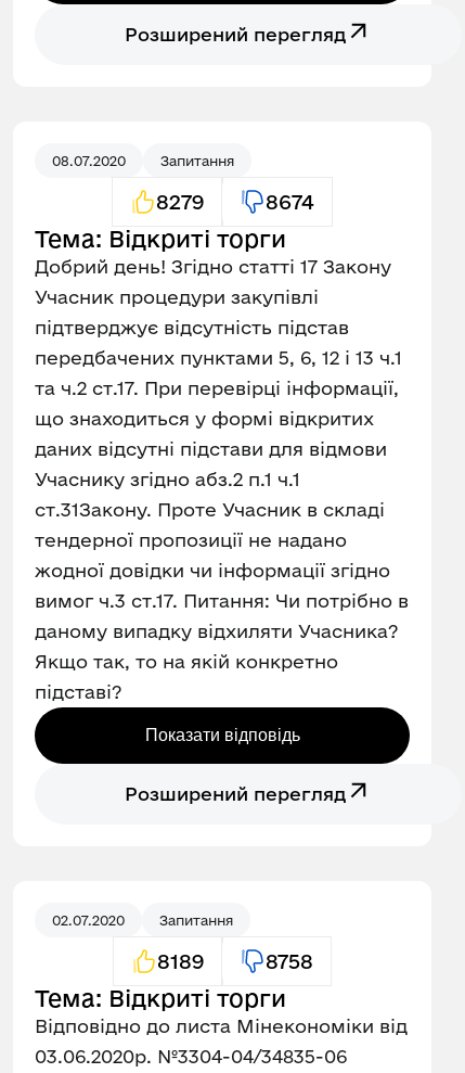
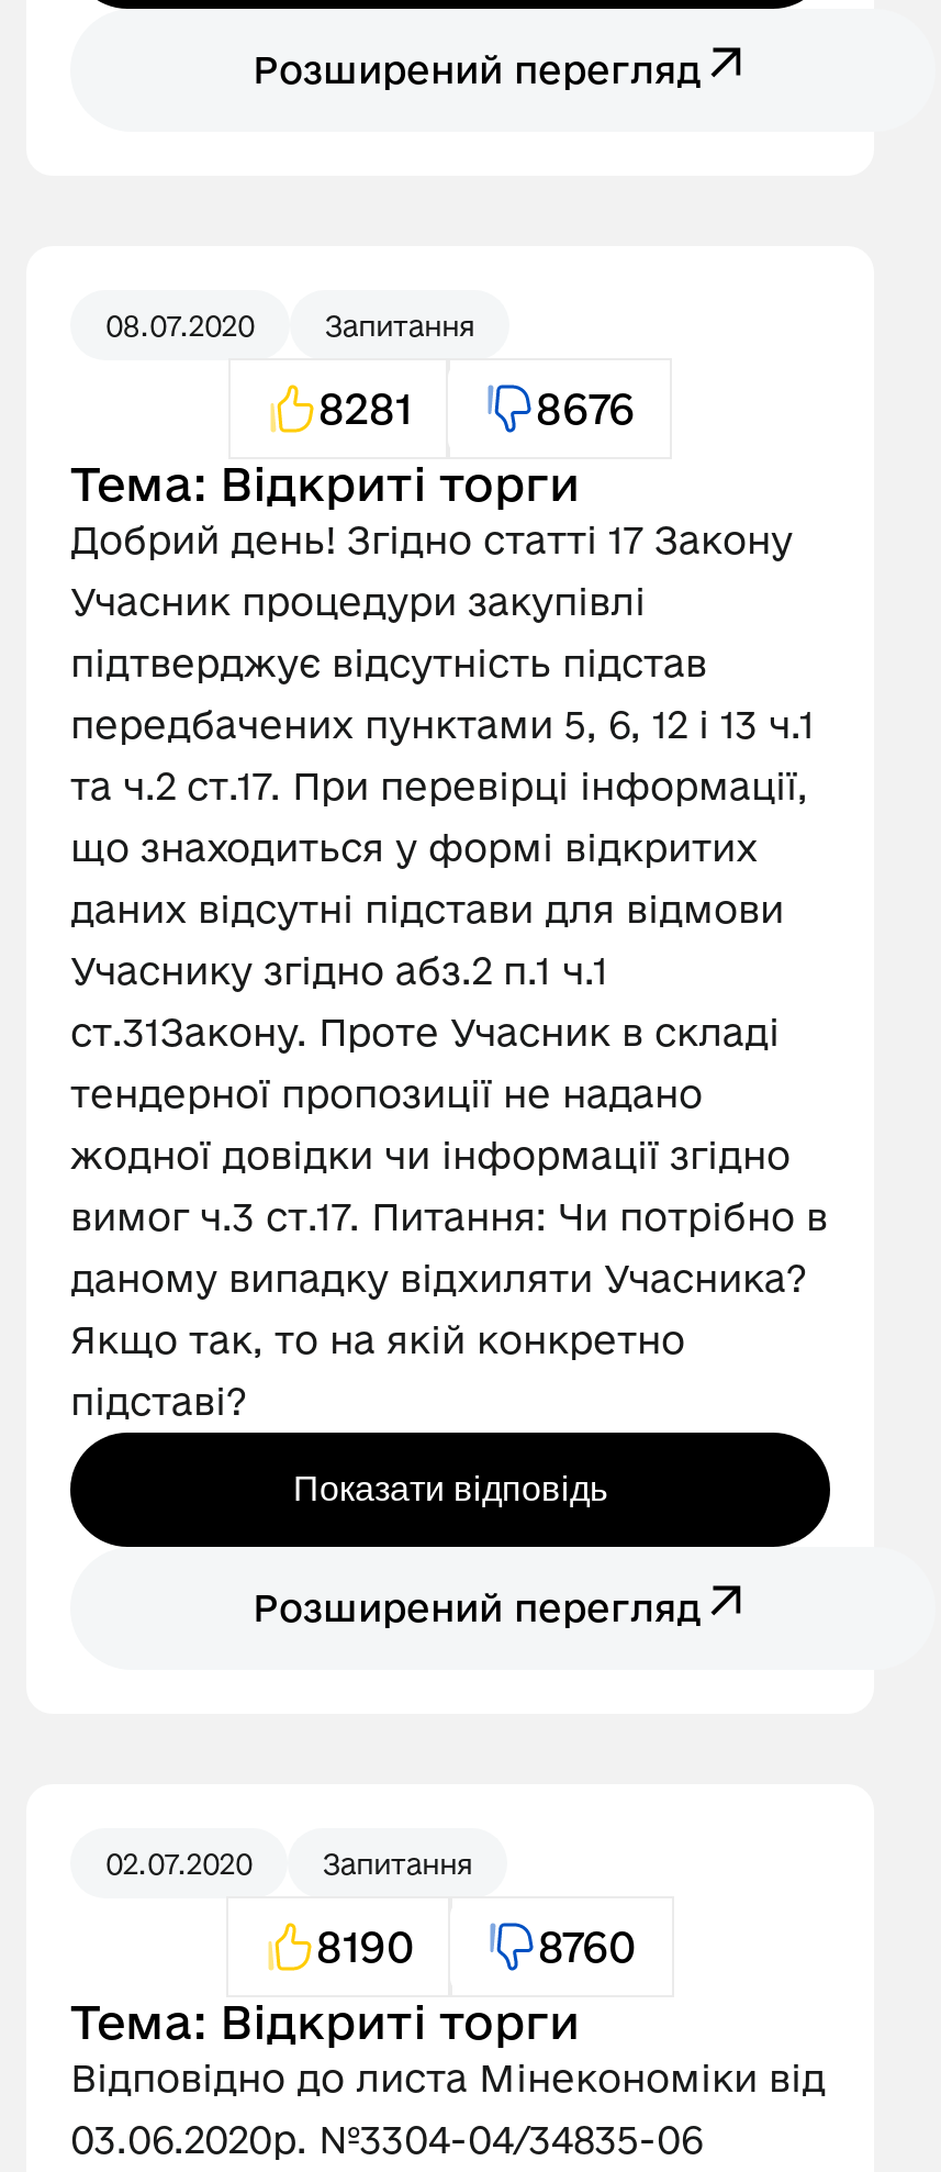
- 8279
+ 8281

- 8674
+ 8676

- 8189
+ 8190

- 8758
+ 8760
